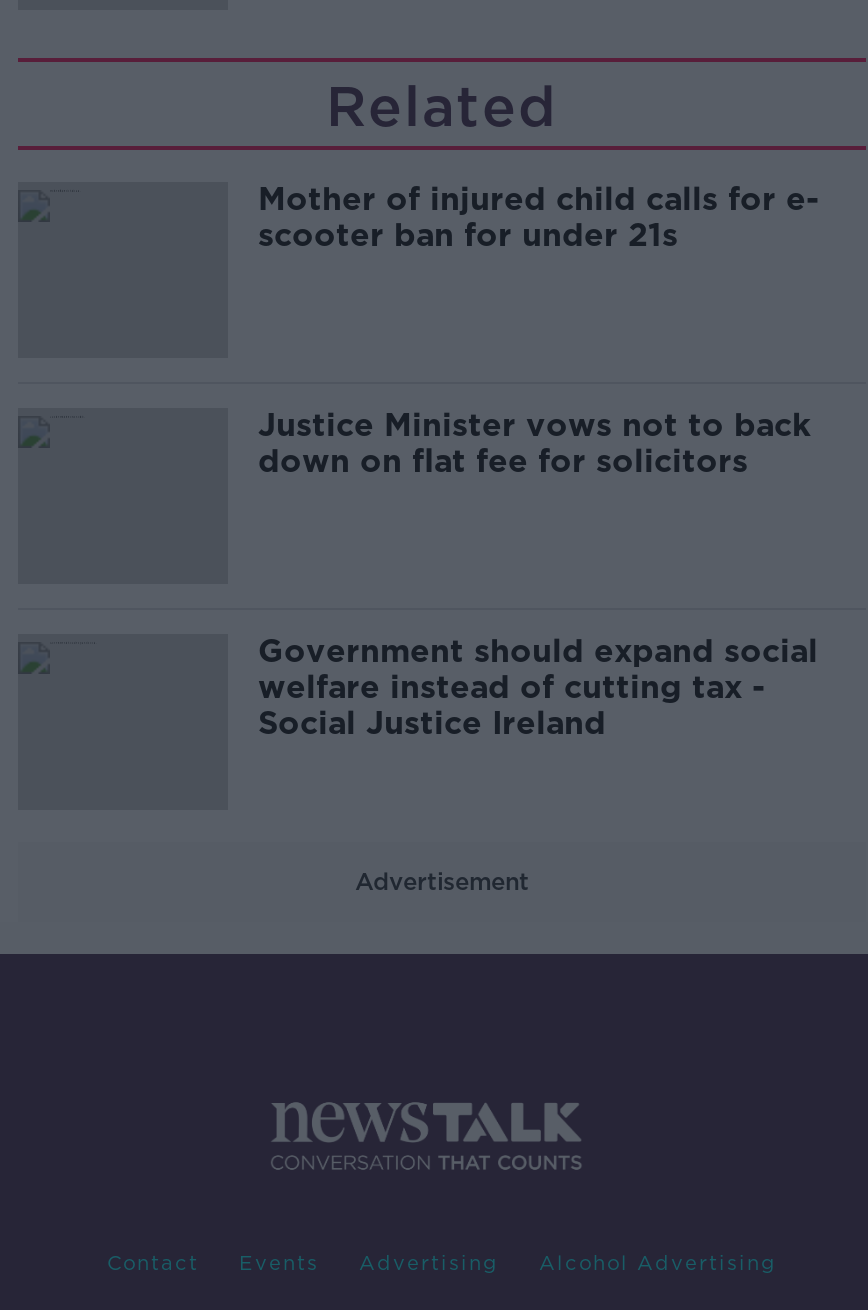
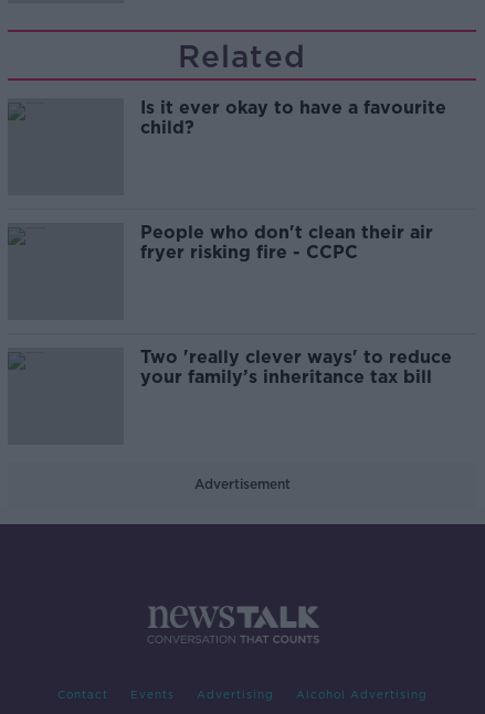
- Mother of injured child calls for e-
- scooter ban for under 21s
+ Is it ever okay to have a favourite
+ child?

- Justice Minister vows not to back
- down on flat fee for solicitors
+ People who don't clean their air
+ fryer risking fire - CCPC

- Government should expand social
- welfare instead of cutting tax -
- Social Justice Ireland
+ Two 'really clever ways' to reduce
+ your family’s inheritance tax bill
